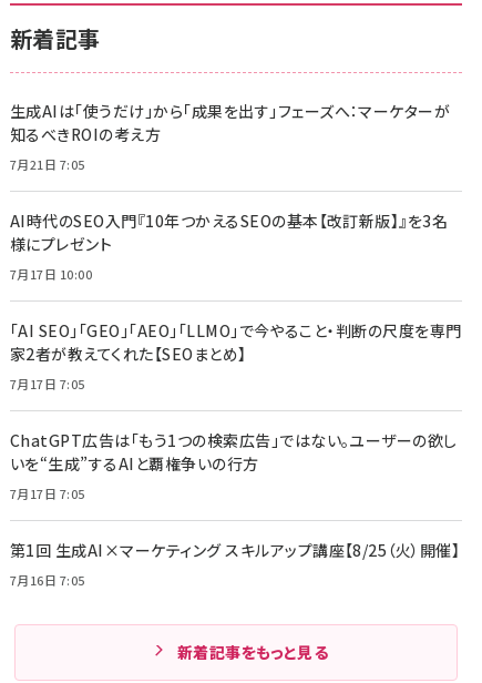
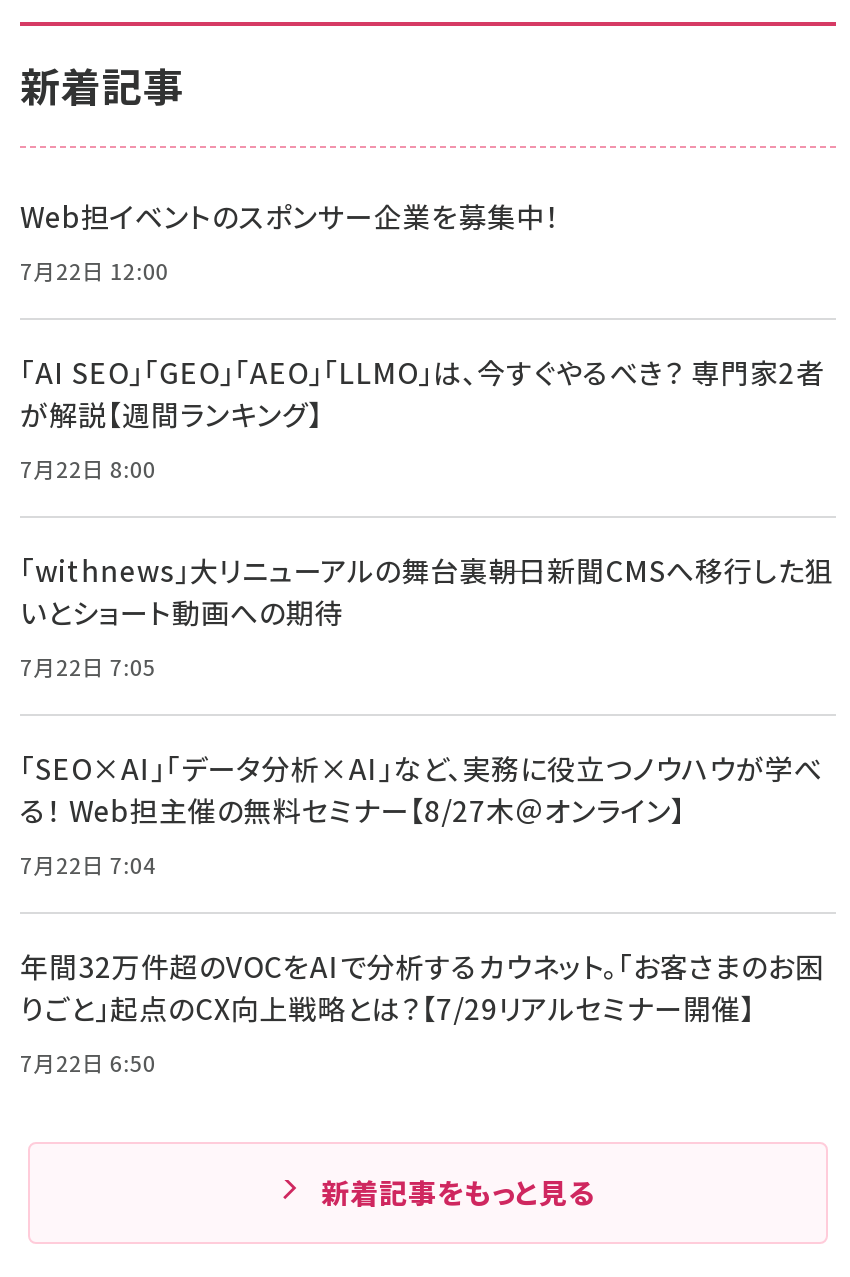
- 生成AIは「使うだけ」から「成果を出す」フェーズへ：マーケターが
- 知るべきROIの考え方
- 7月21日 7:05
+ Web担イベントのスポンサー企業を募集中！
+ 7月22日 12:00

- AI時代のSEO入門『10年つかえるSEOの基本【改訂新版】』を3名
- 様にプレゼント
- 7月17日 10:00
+ 「AI SEO」「GEO」「AEO」「LLMO」は、今すぐやるべき？ 専門家2者
+ が解説【週間ランキング】
+ 7月22日 8:00

- 「AI SEO」「GEO」「AEO」「LLMO」で今やること・判断の尺度を専門
- 家2者が教えてくれた【SEOまとめ】
- 7月17日 7:05
+ 「withnews」大リニューアルの舞台裏――朝日新聞CMSへ移行した狙
+ いとショート動画への期待
+ 7月22日 7:05

- ChatGPT広告は「もう1つの検索広告」ではない。ユーザーの欲し
- いを“生成”するAIと覇権争いの行方
- 7月17日 7:05
+ 「SEO×AI」「データ分析×AI」など、実務に役立つノウハウが学べ
+ る！ Web担主催の無料セミナー【8/27木＠オンライン】
+ 7月22日 7:04

- 第1回 生成AI×マーケティング スキルアップ講座【8/25（火）開催】
- 7月16日 7:05
+ 年間32万件超のVOCをAIで分析するカウネット。「お客さまのお困
+ りごと」起点のCX向上戦略とは？【7/29リアルセミナー開催】
+ 7月22日 6:50
